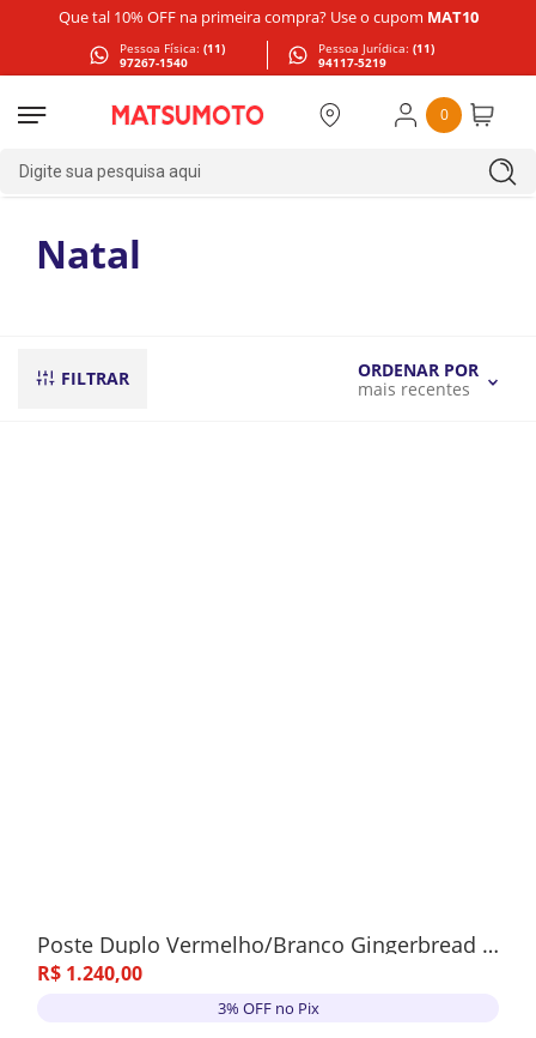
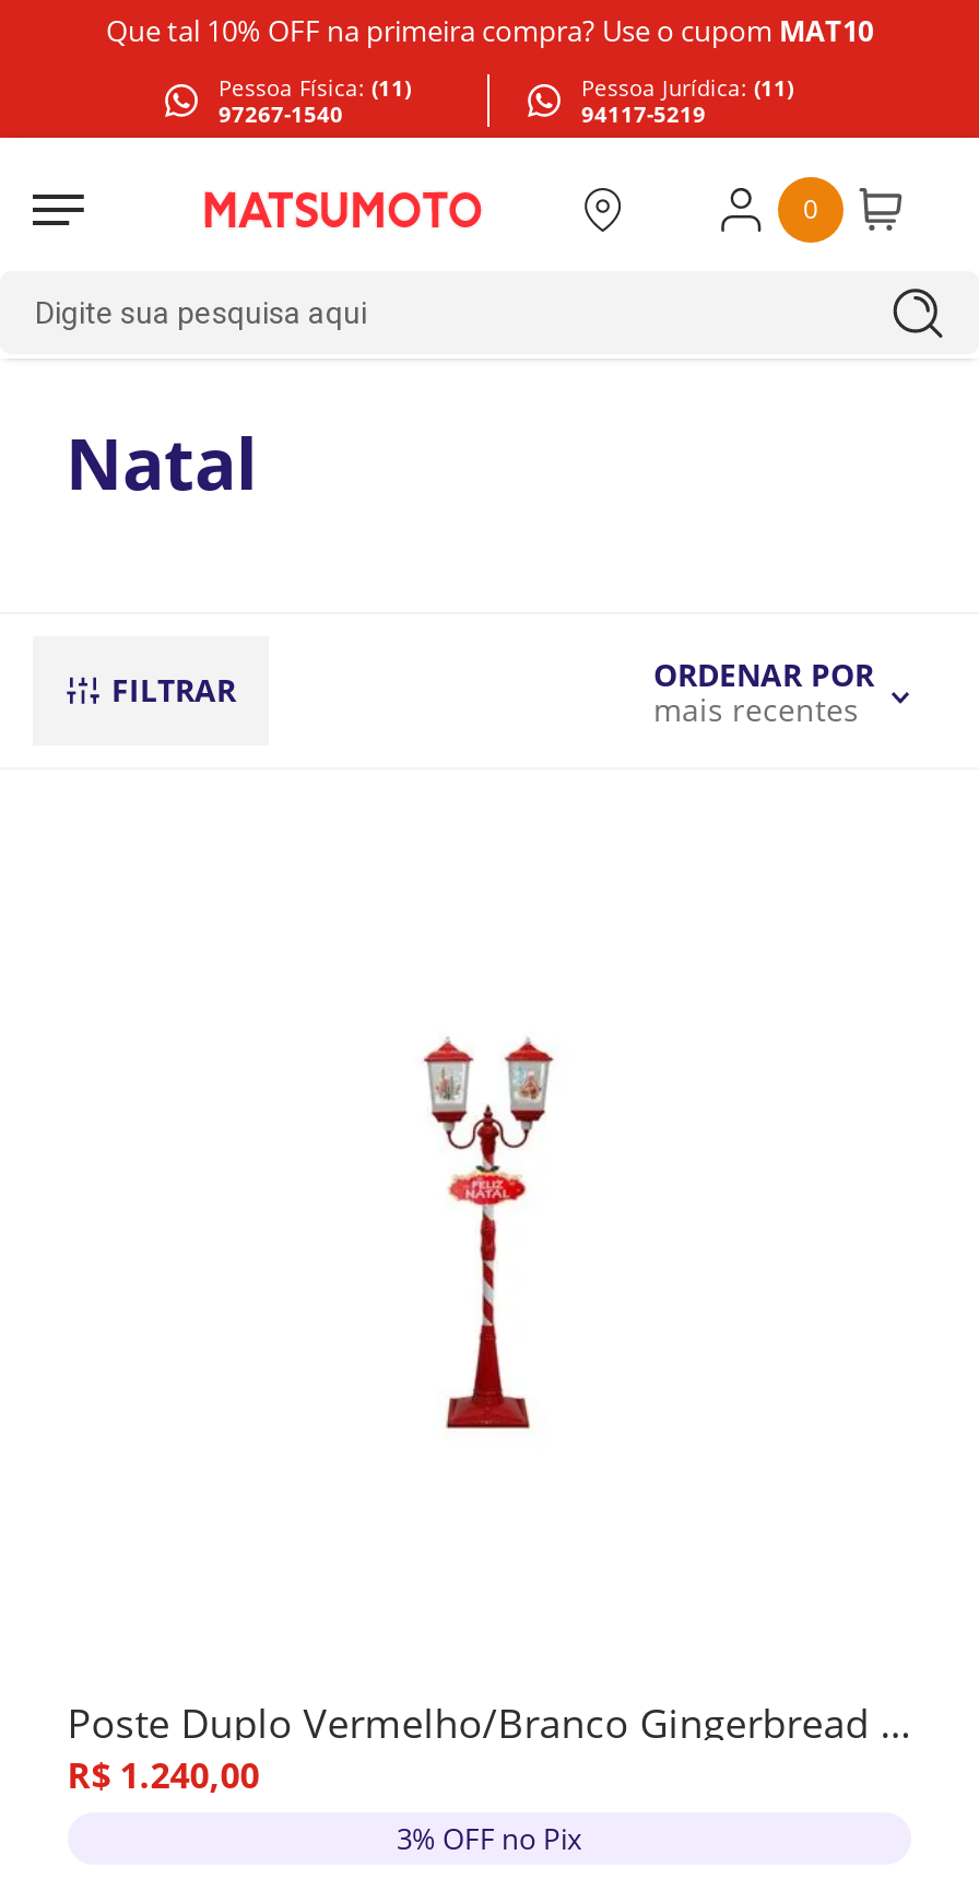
+ [image]
